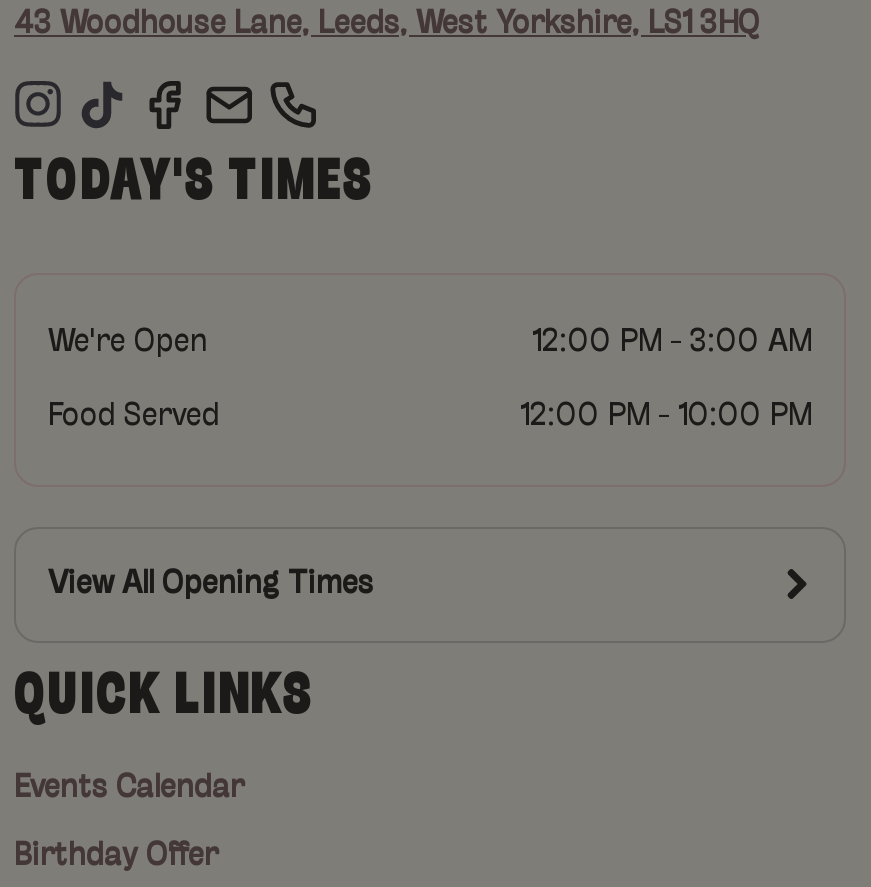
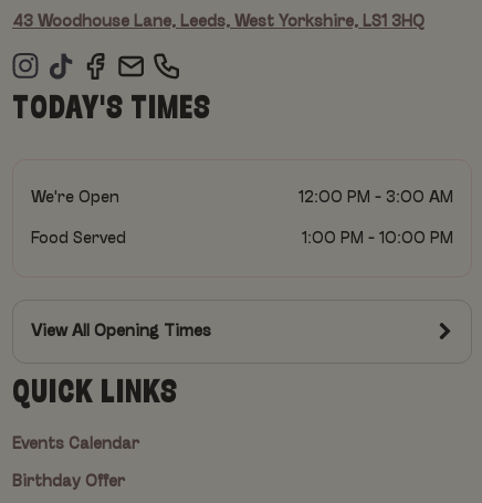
- 12:00 PM - 10:00 PM
+ 1:00 PM - 10:00 PM
